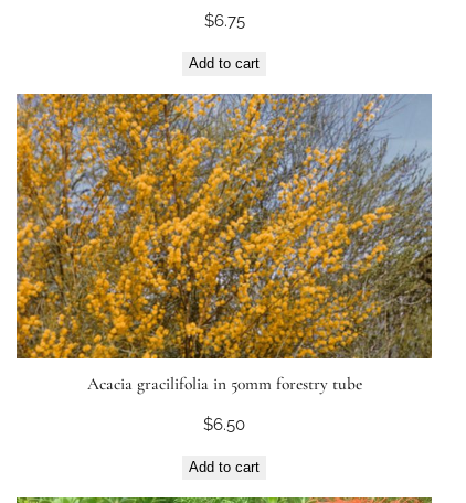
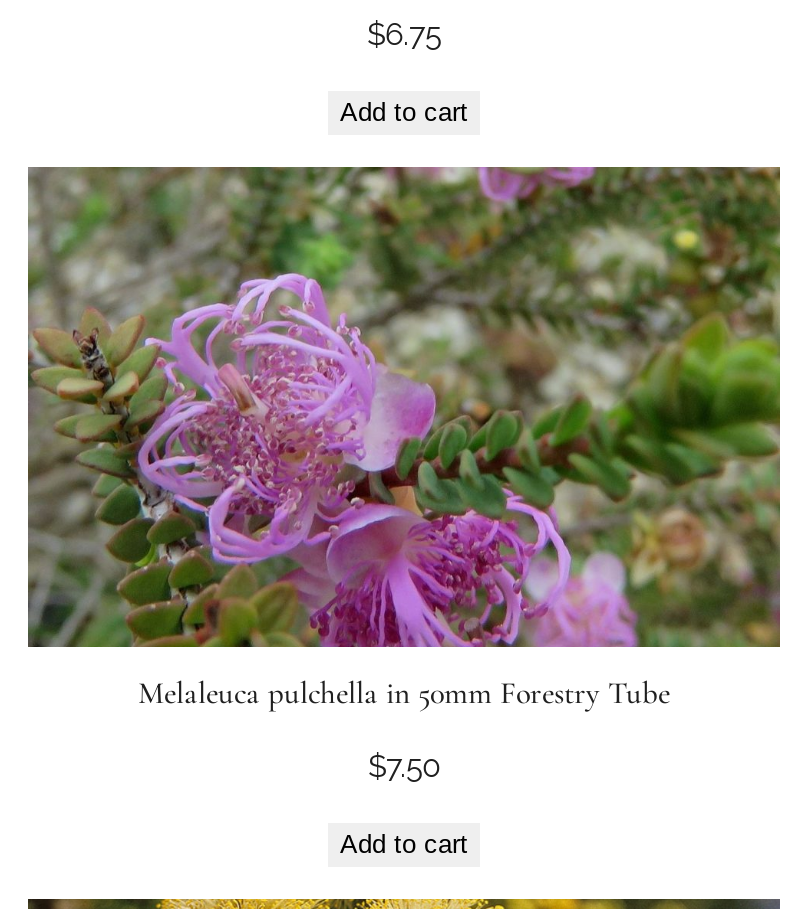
- [image]
- Acacia gracilifolia in 50mm forestry tube
+ [image]
+ Melaleuca pulchella in 50mm Forestry Tube

- $6.50
+ $7.50
